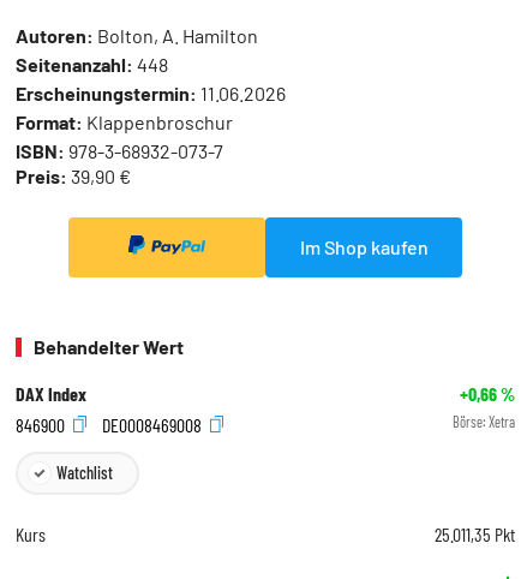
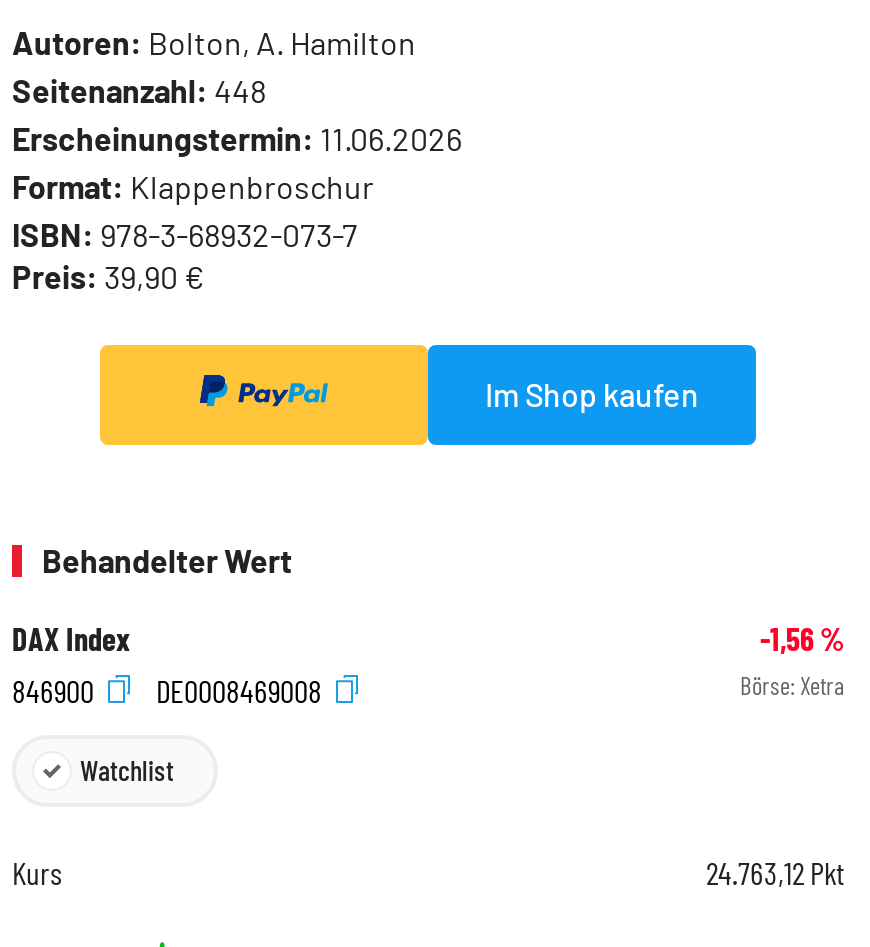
- +0,66%
+ -1,56%

- 25.011,35 Pkt
+ 24.763,12 Pkt
